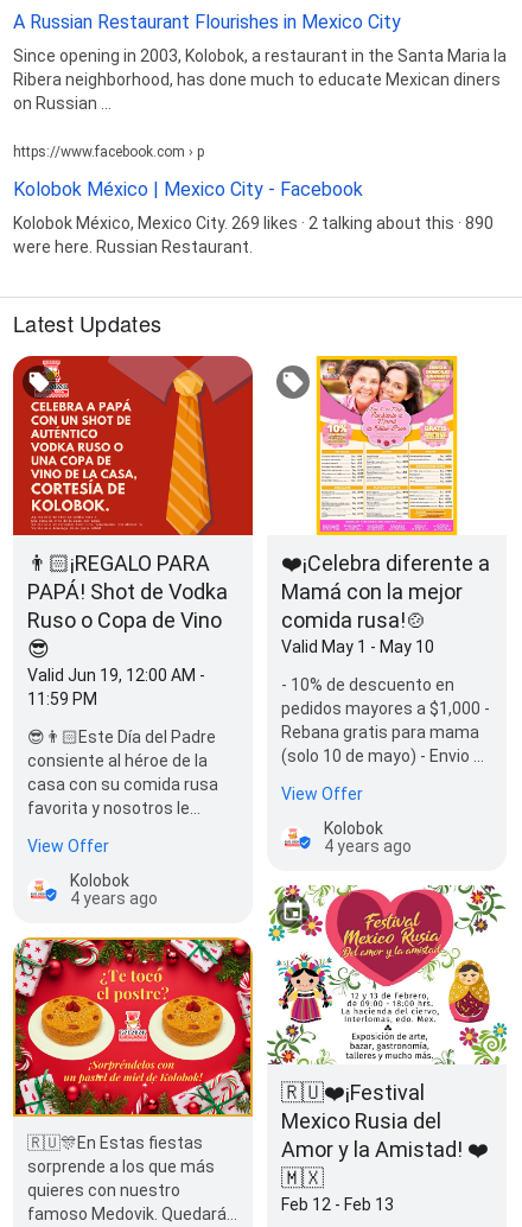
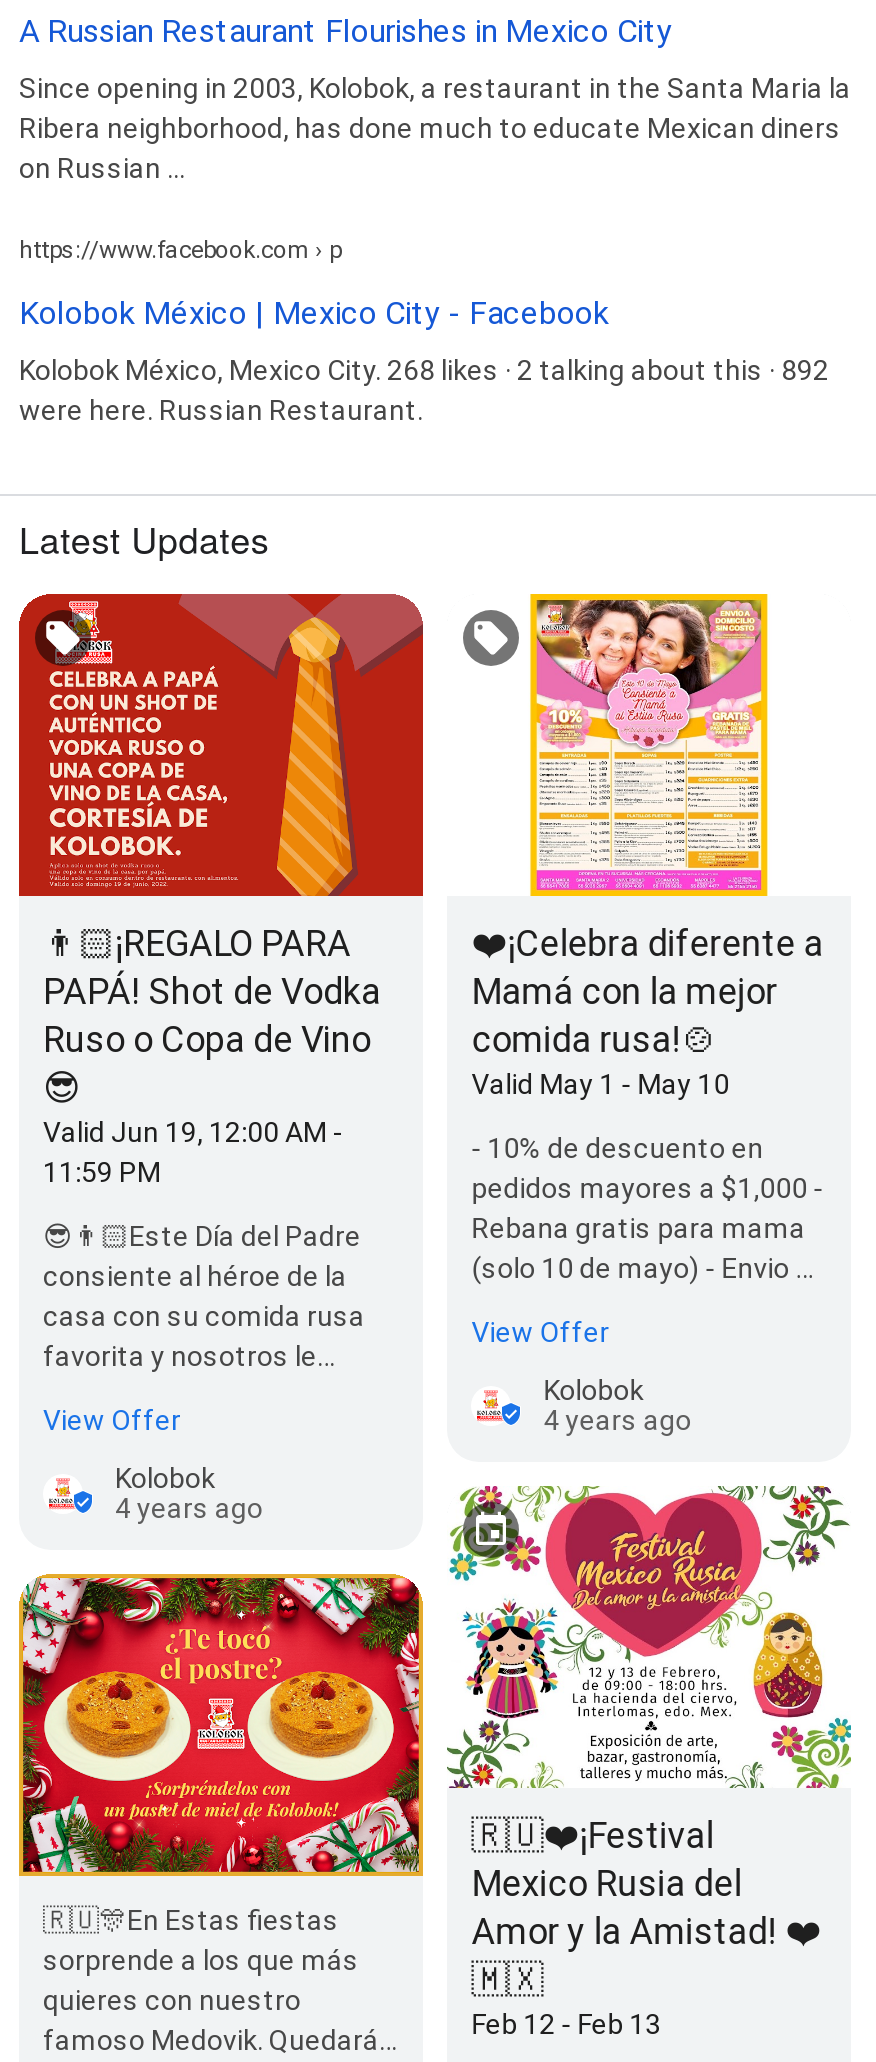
- Kolobok México, Mexico City. 269 likes · 2 talking about this · 890
+ Kolobok México, Mexico City. 268 likes · 2 talking about this · 892
